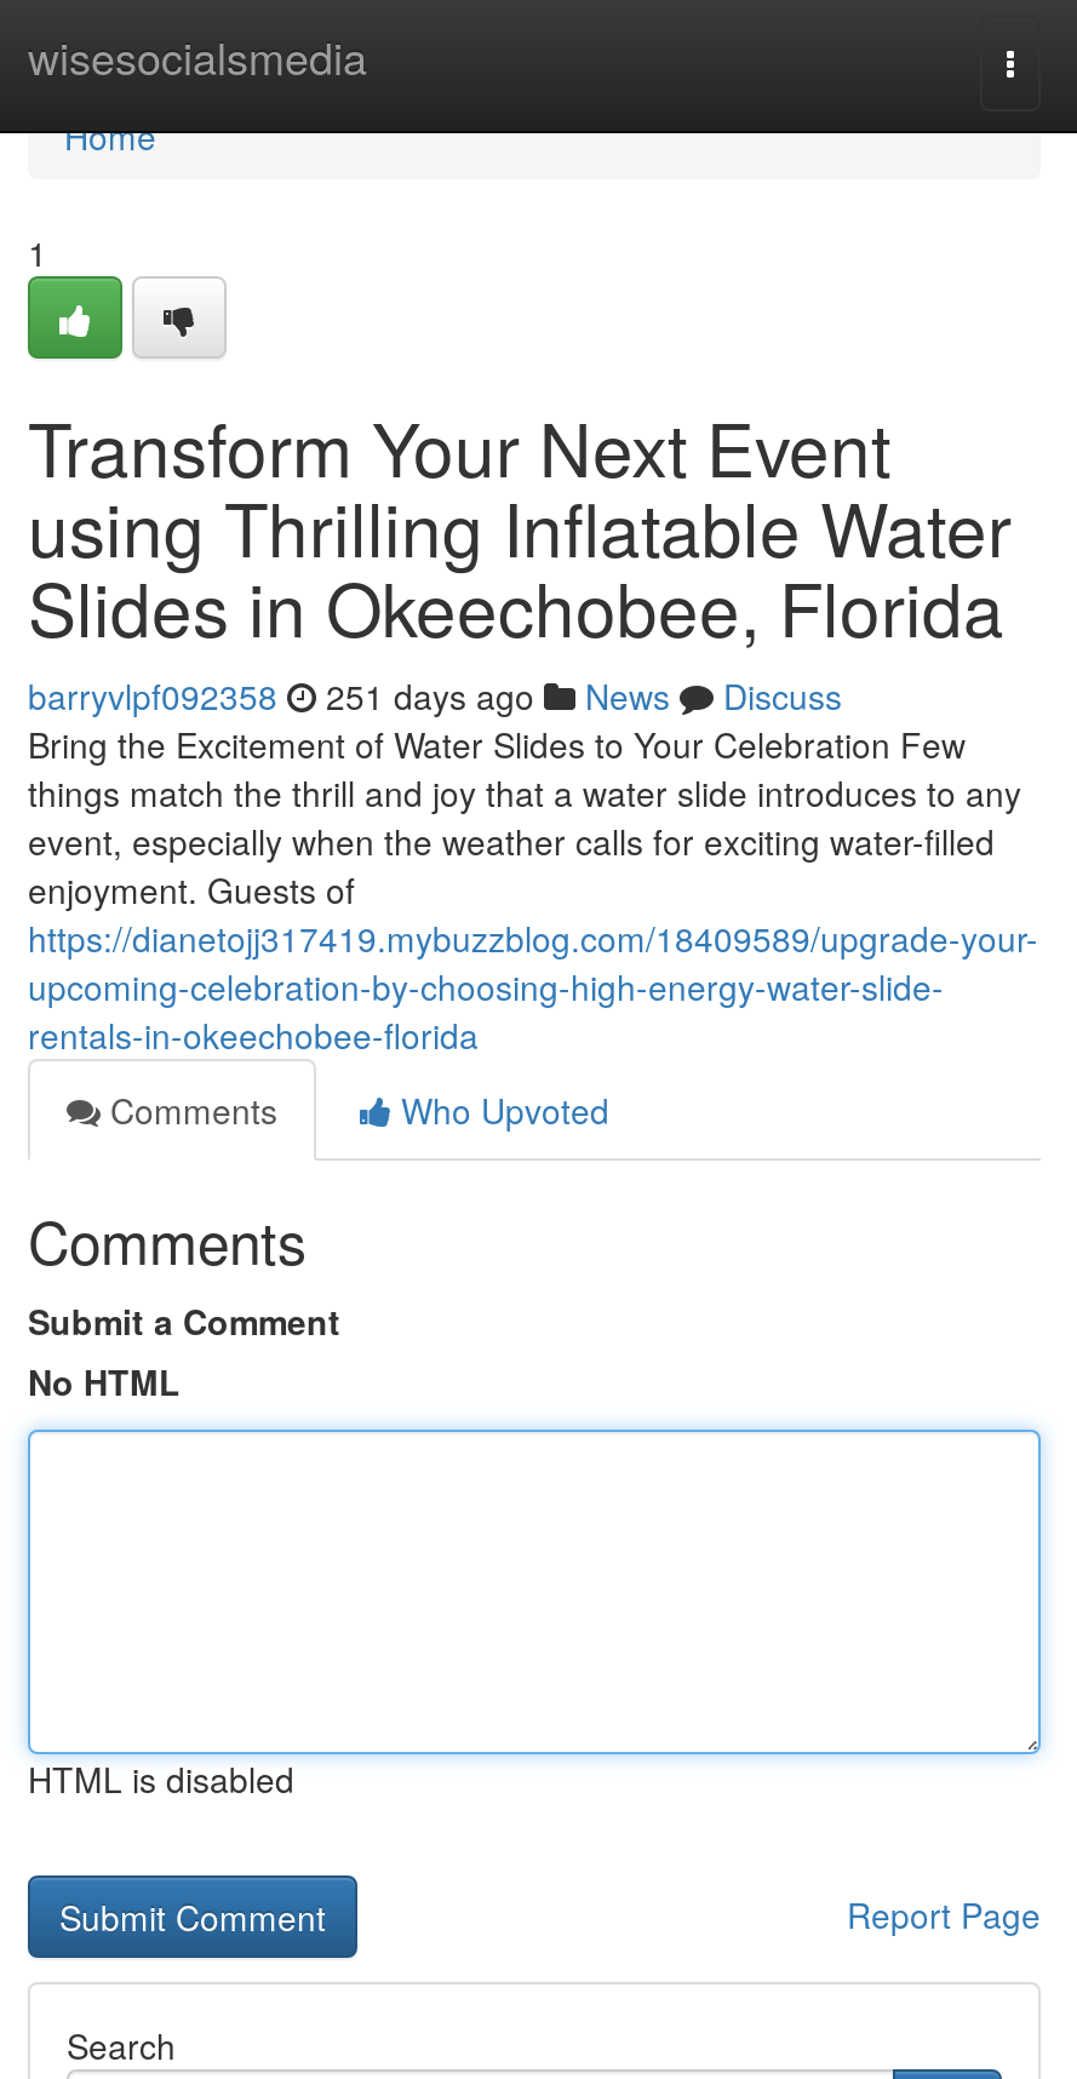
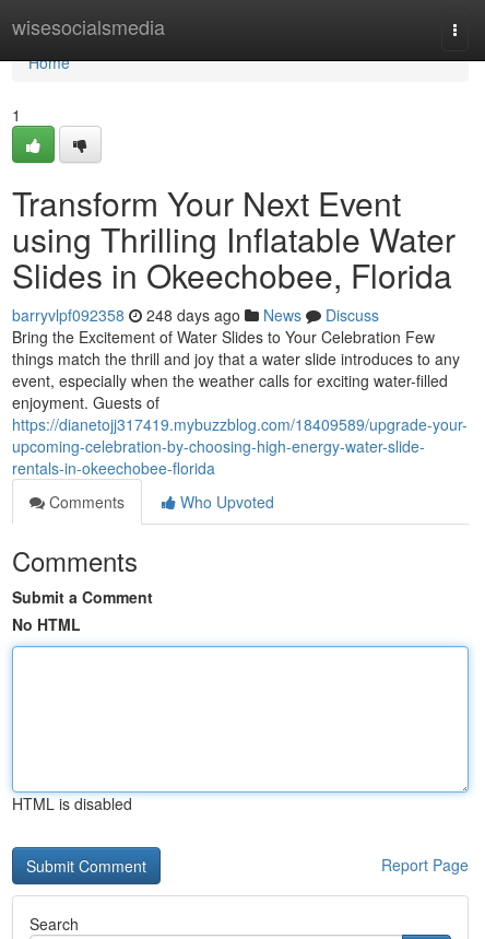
- barryvlpf092358 251 days ago News Discuss
+ barryvlpf092358 248 days ago News Discuss
